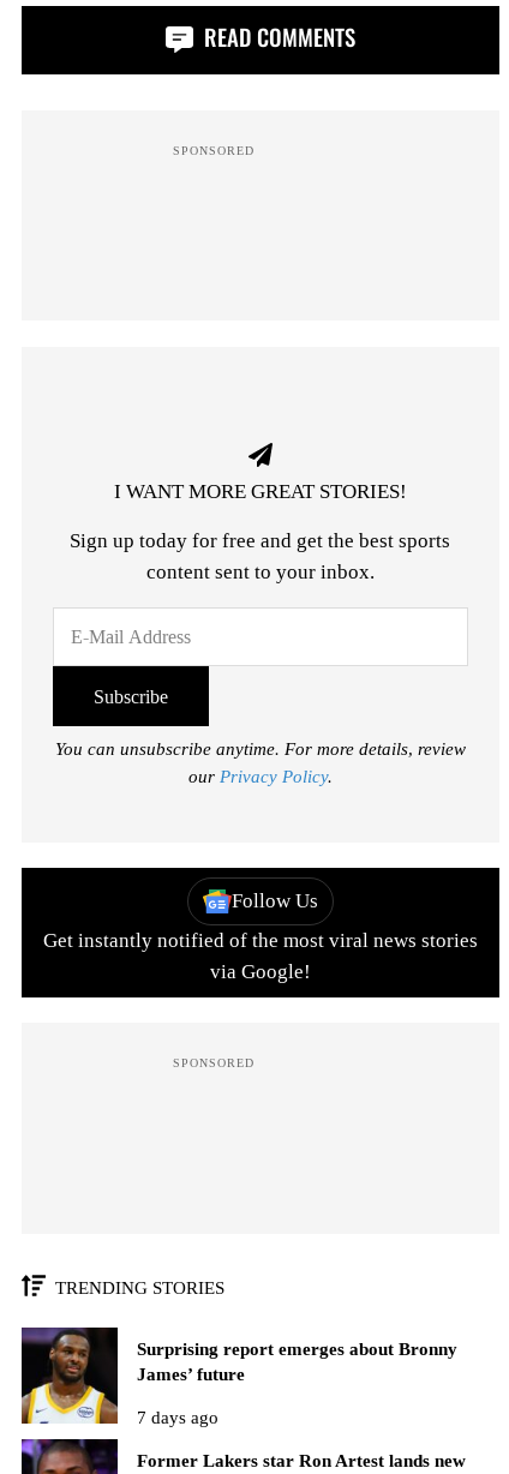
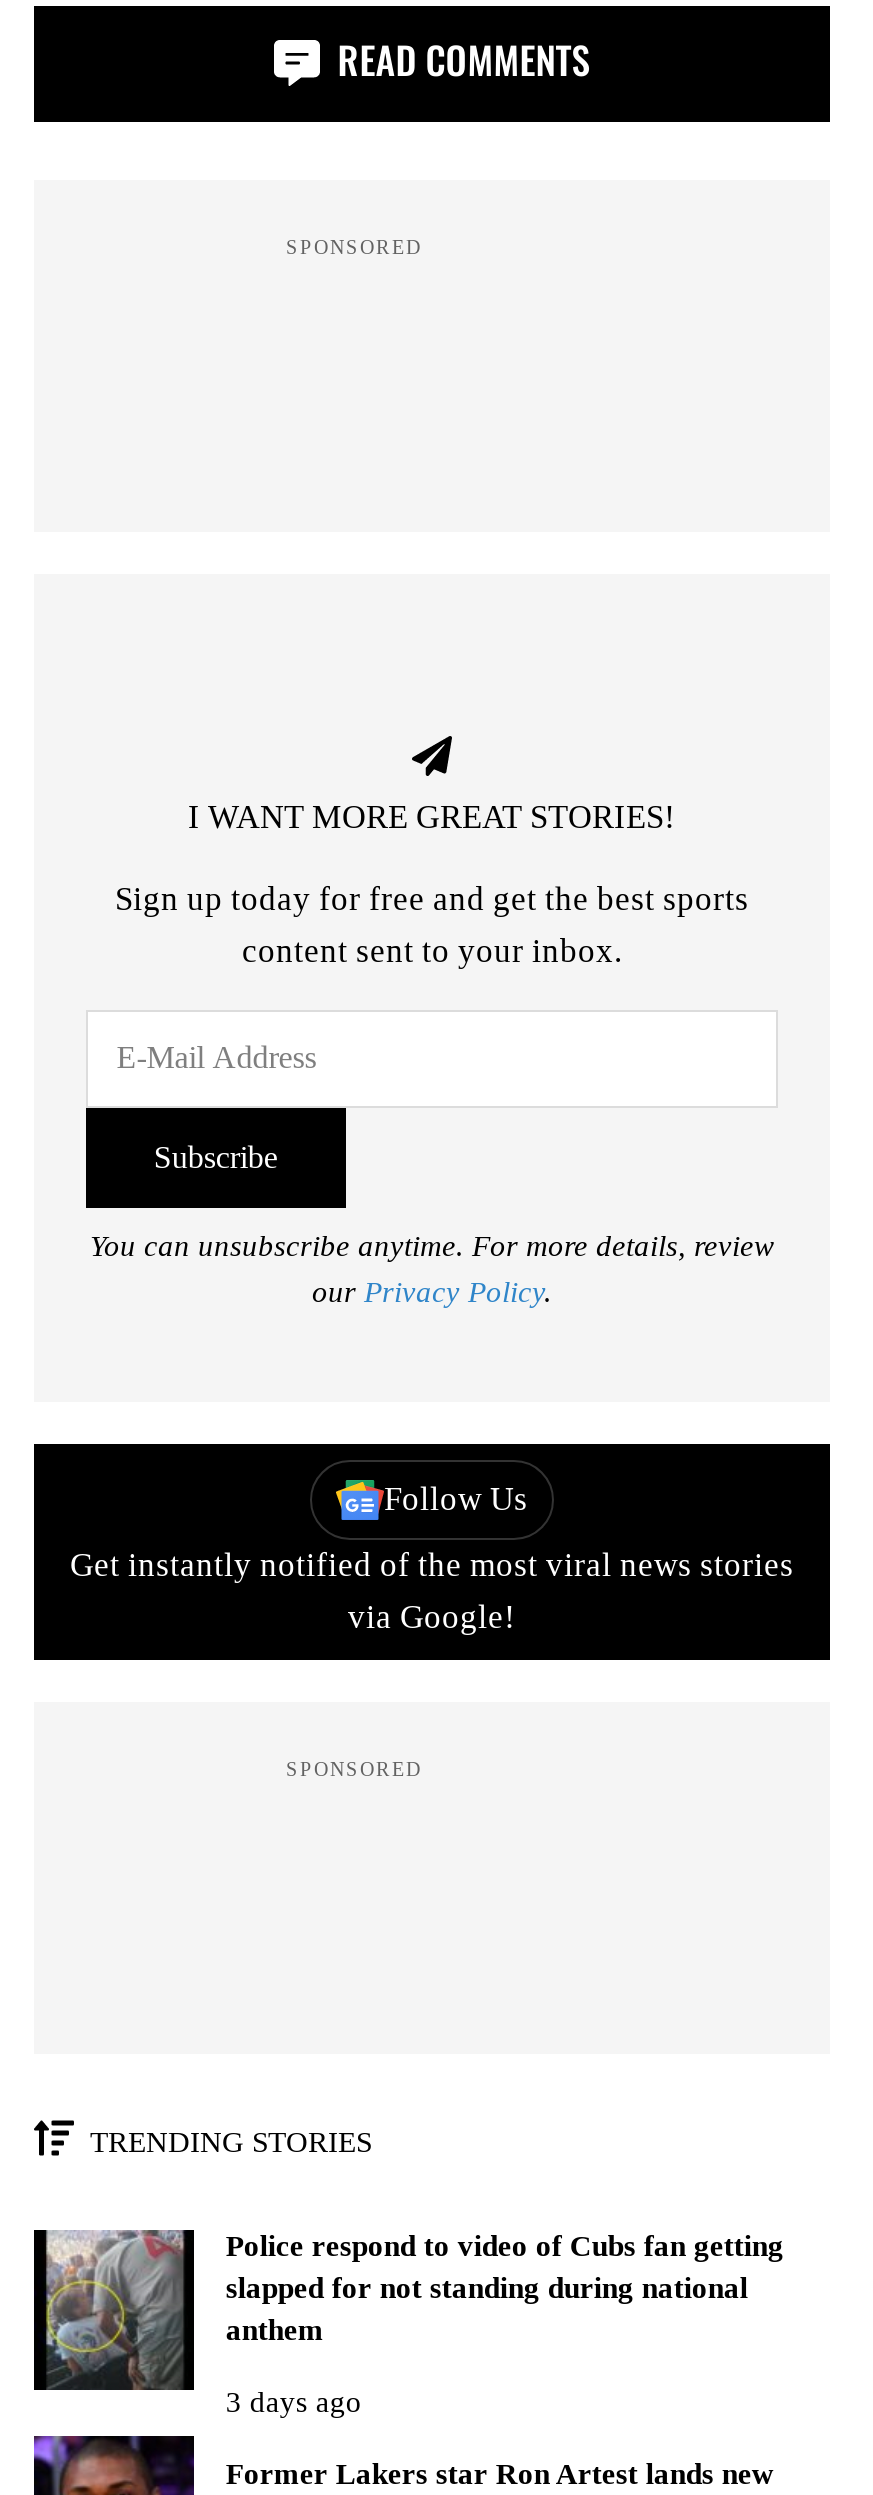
- [image]
- Surprising report emerges about Bronny
- James’ future
+ [image]
+ Police respond to video of Cubs fan getting
+ slapped for not standing during national
+ anthem

- 7 days ago
+ 3 days ago
